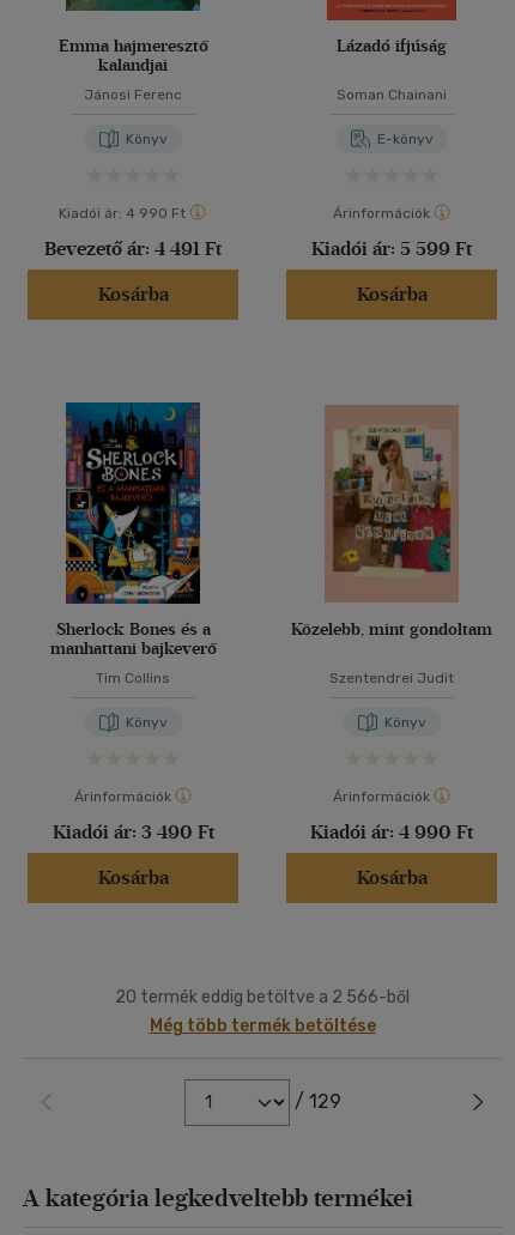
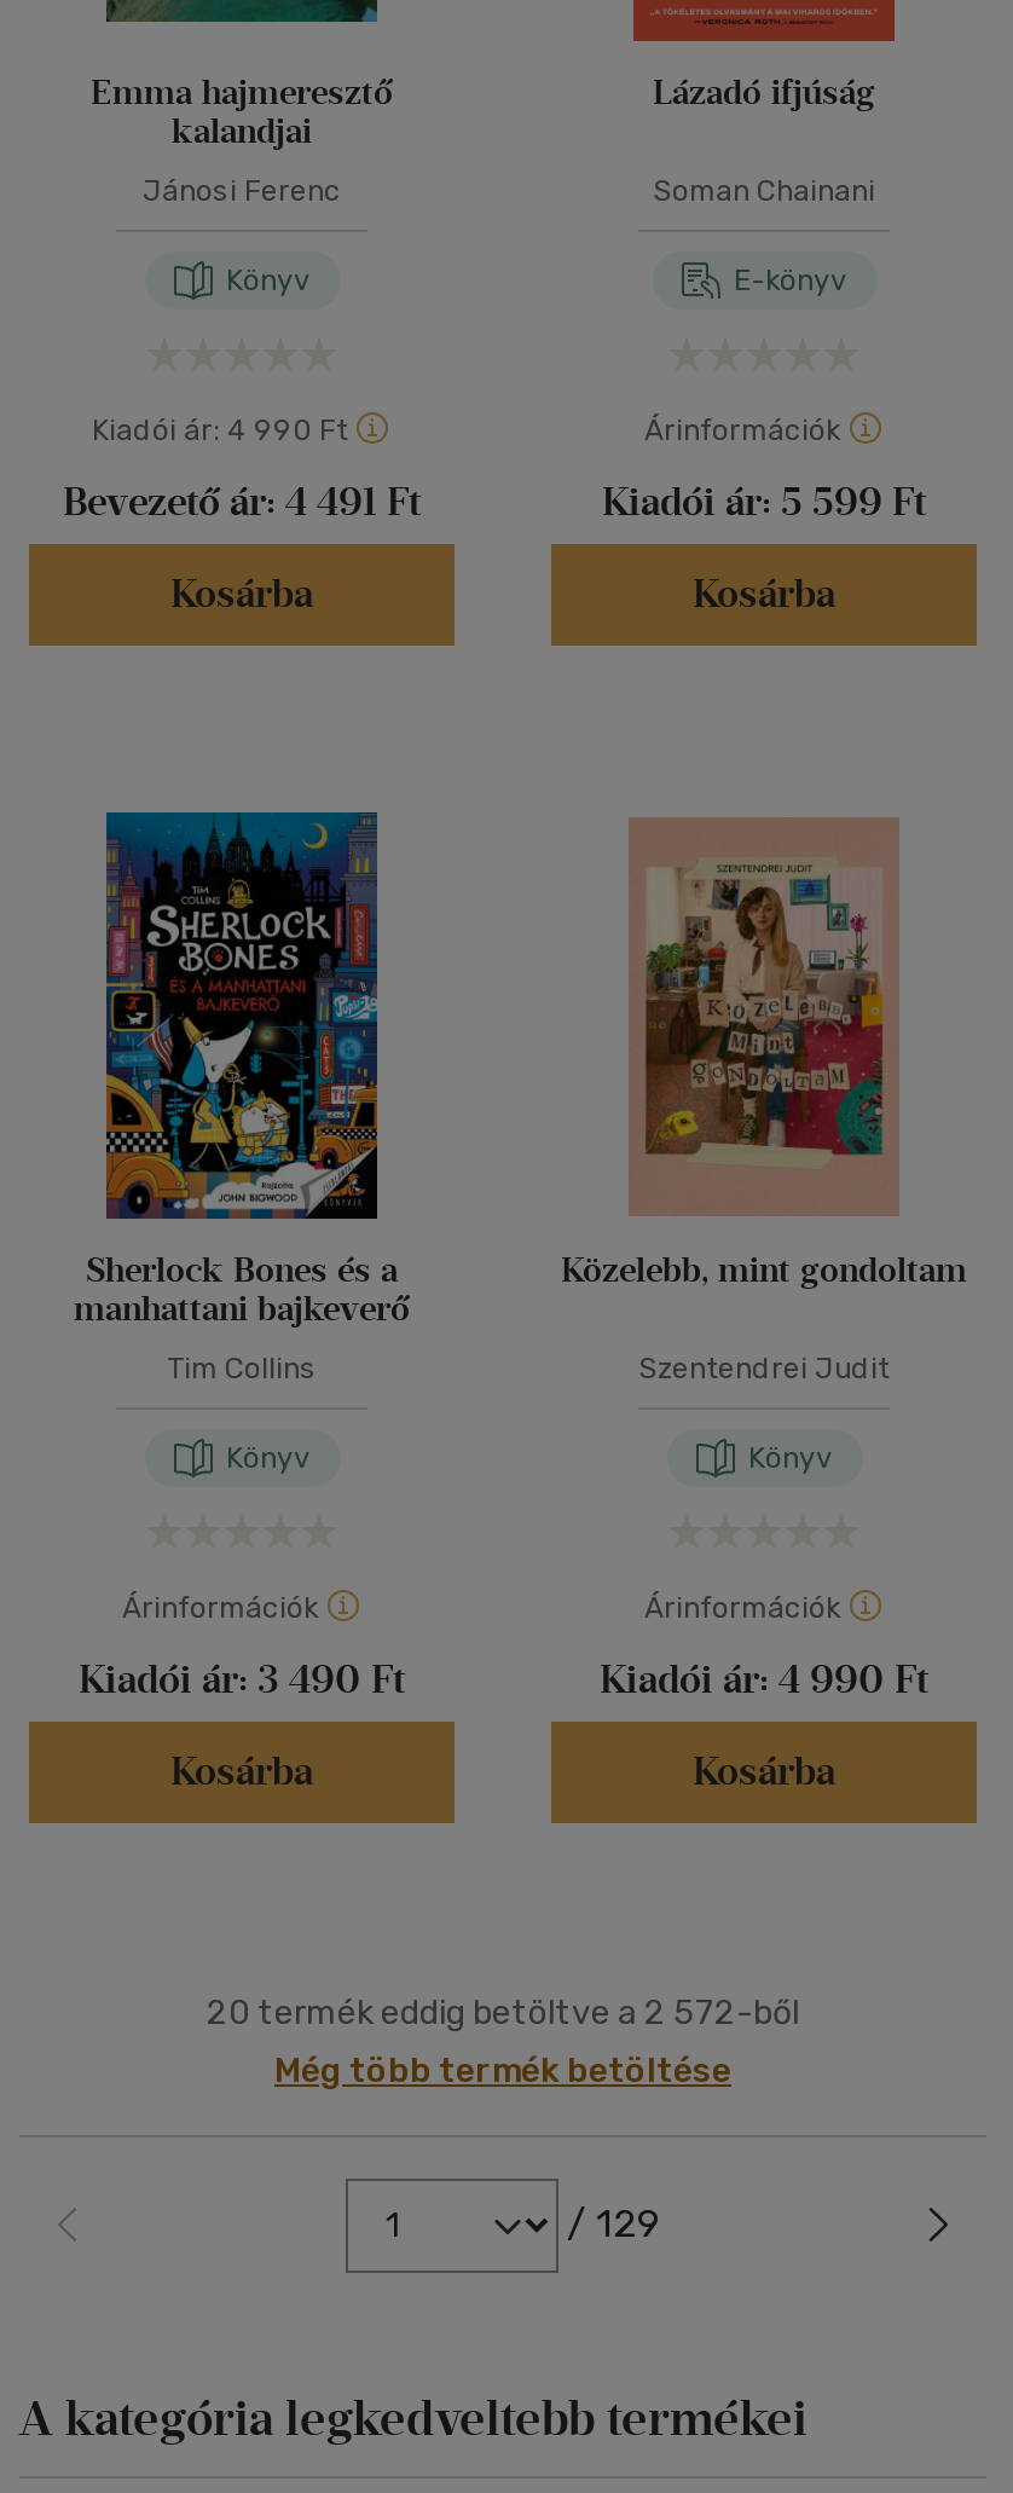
- 20 termék eddig betöltve a 2 566-ből
+ 20 termék eddig betöltve a 2 572-ből
